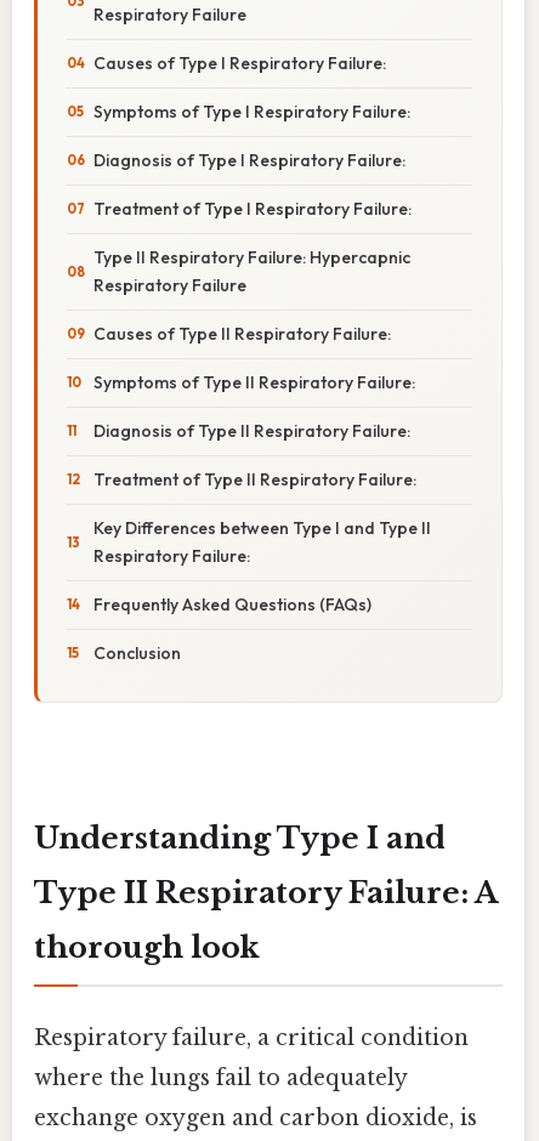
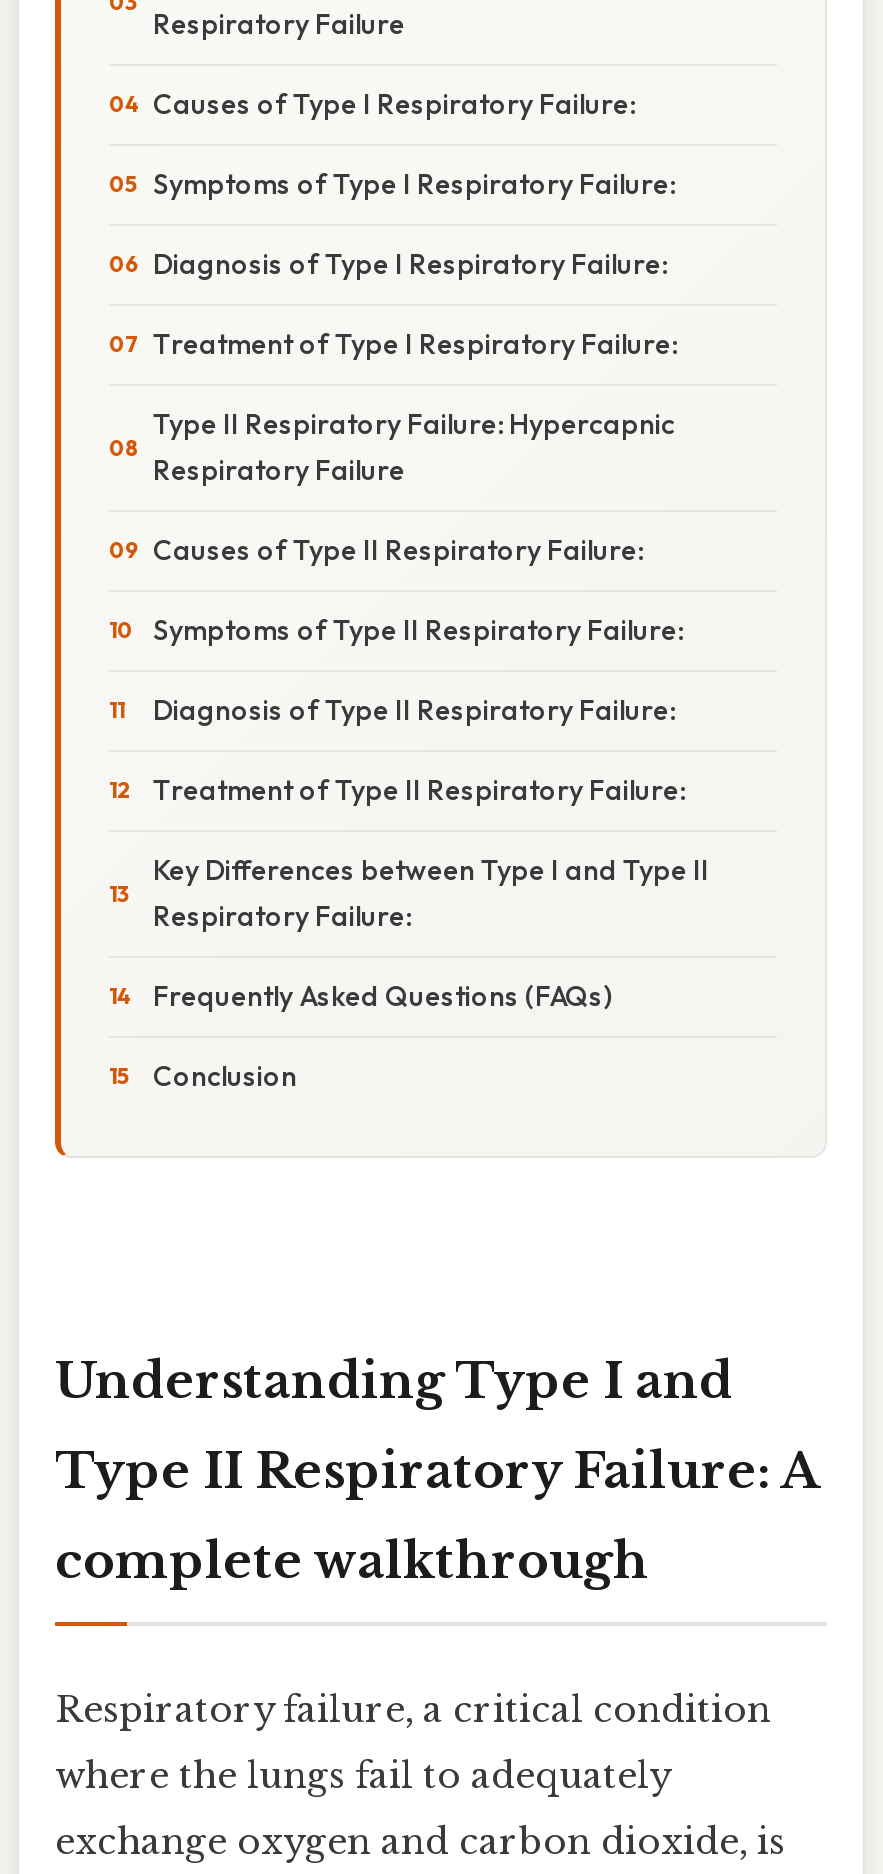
- thorough look
+ complete walkthrough
